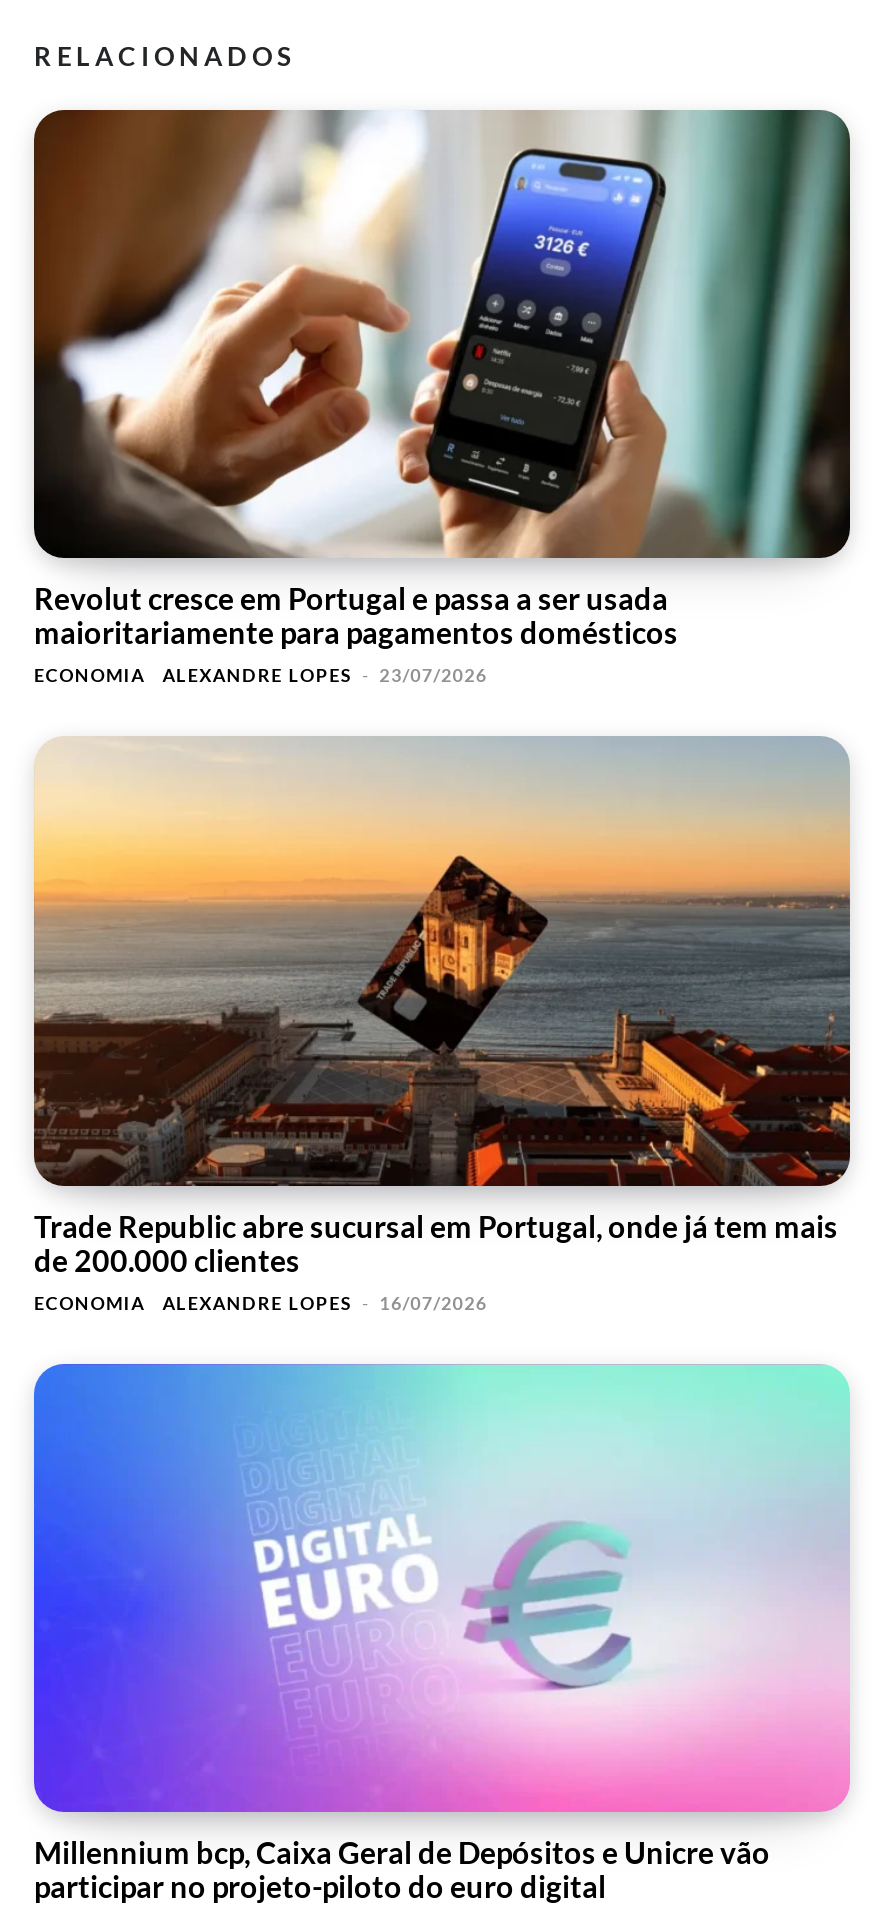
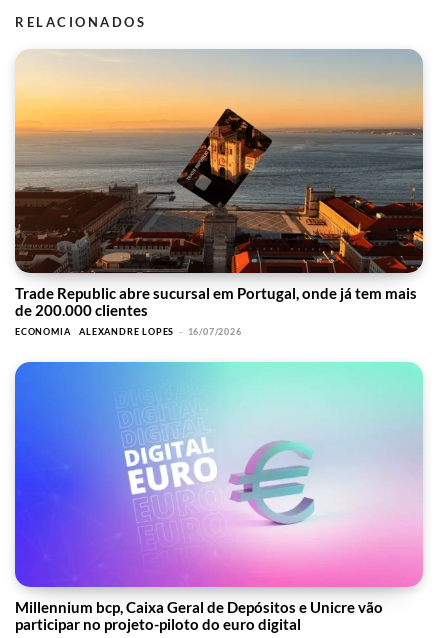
- [image]
- Revolut cresce em Portugal e passa a ser usada
- maioritariamente para pagamentos domésticos
- ECONOMIA
- ALEXANDRE LOPES - 23/07/2026
